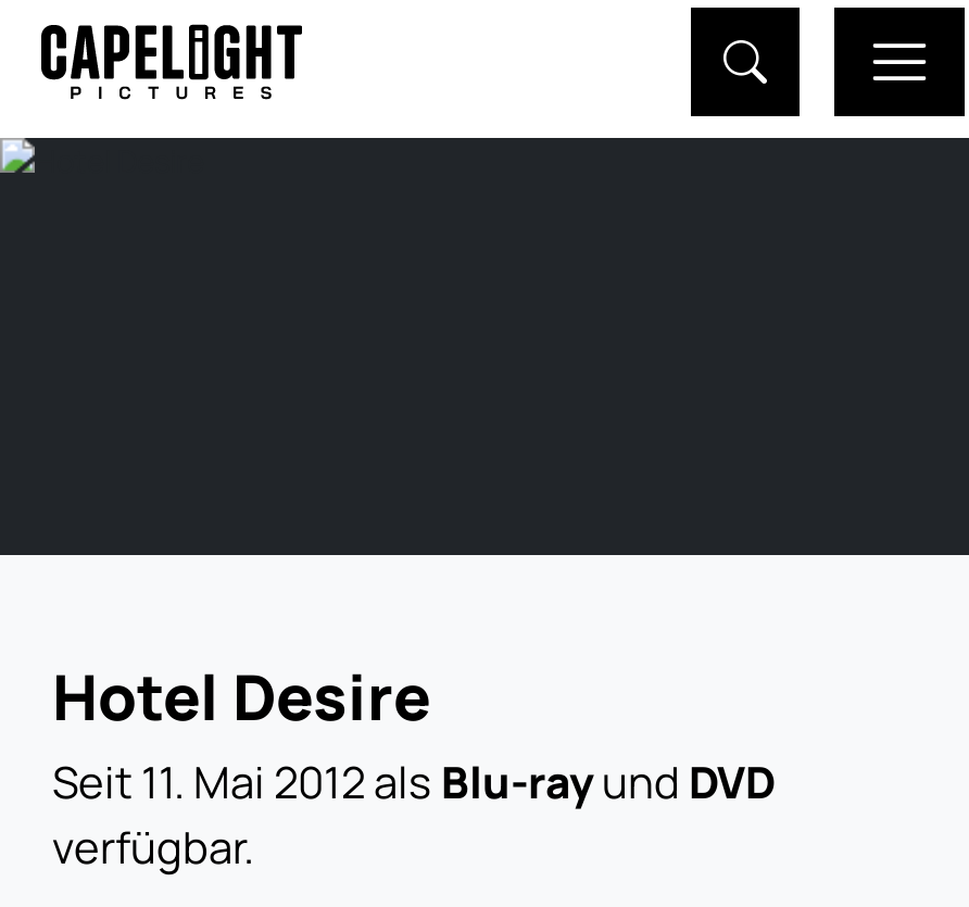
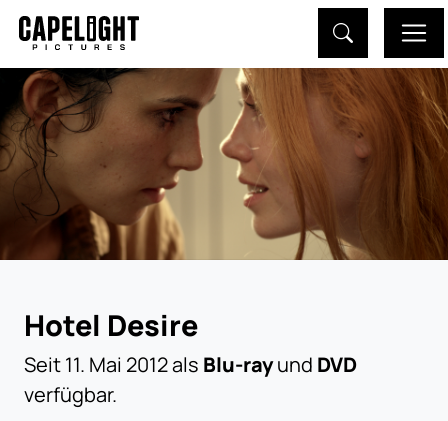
+ [image]
